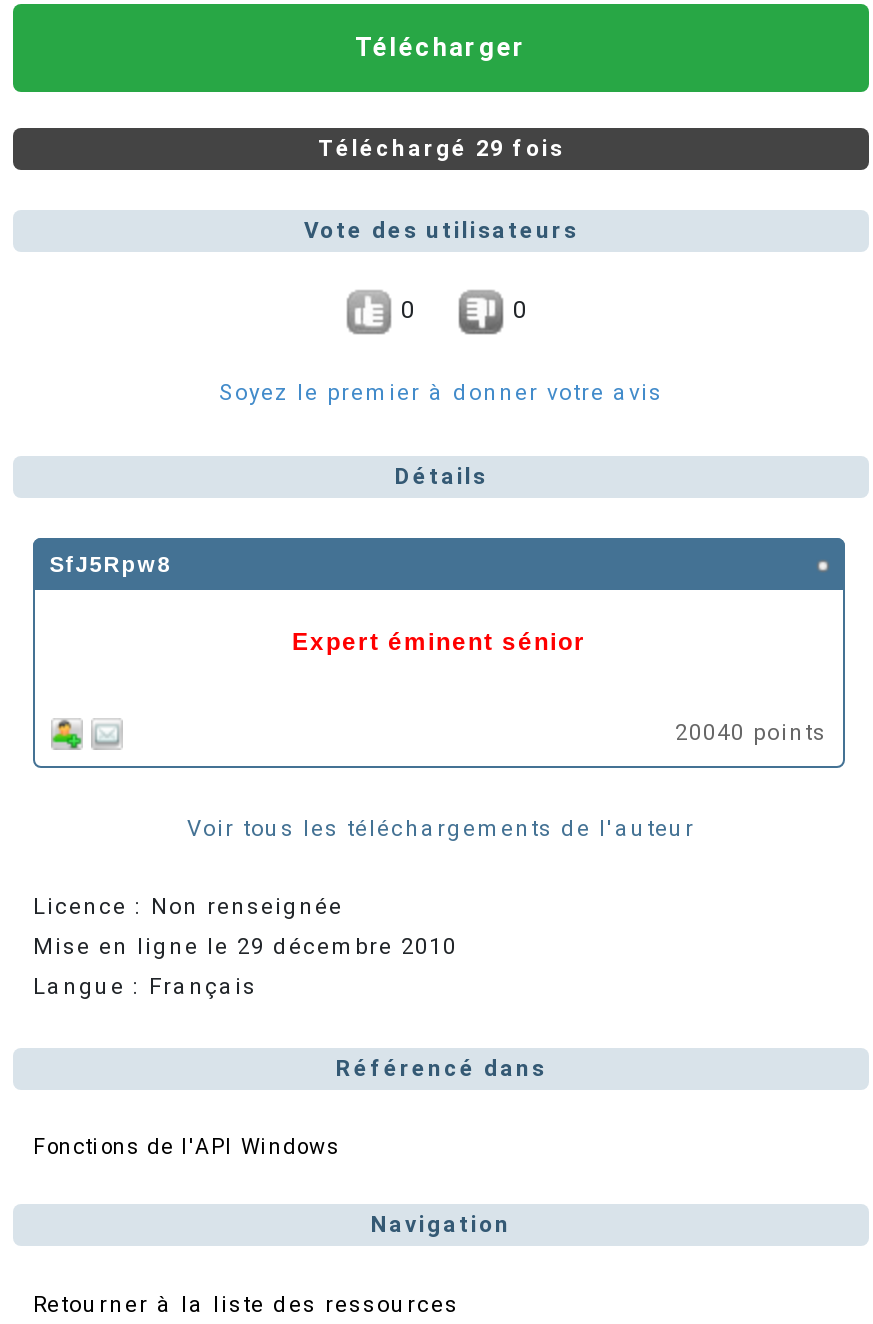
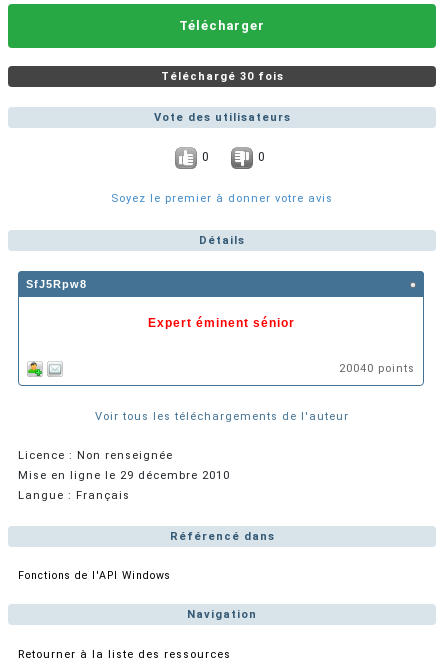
- Téléchargé 29 fois
+ Téléchargé 30 fois
